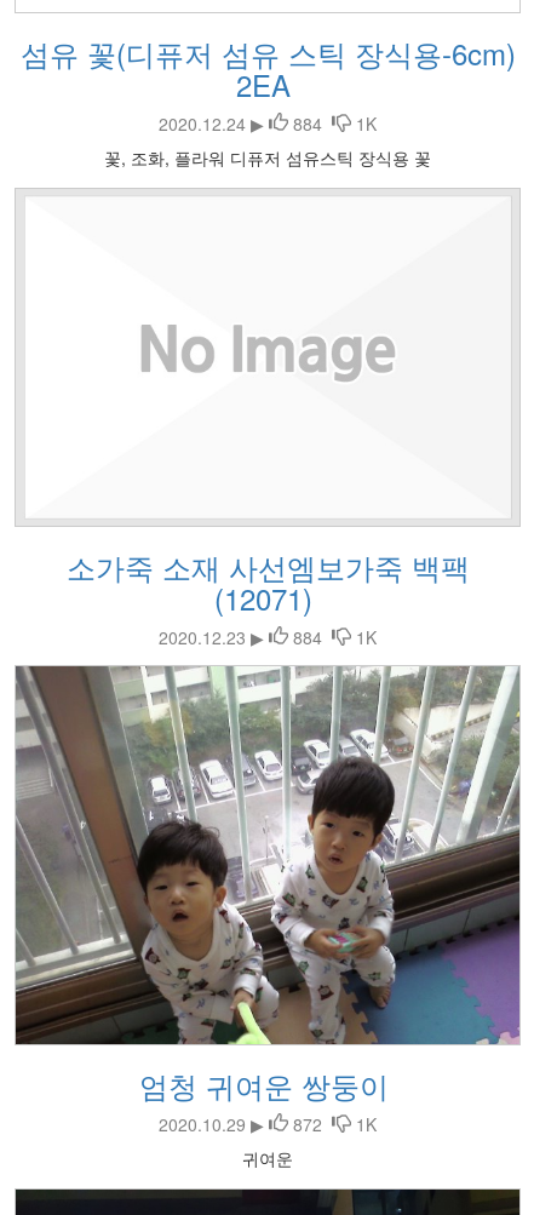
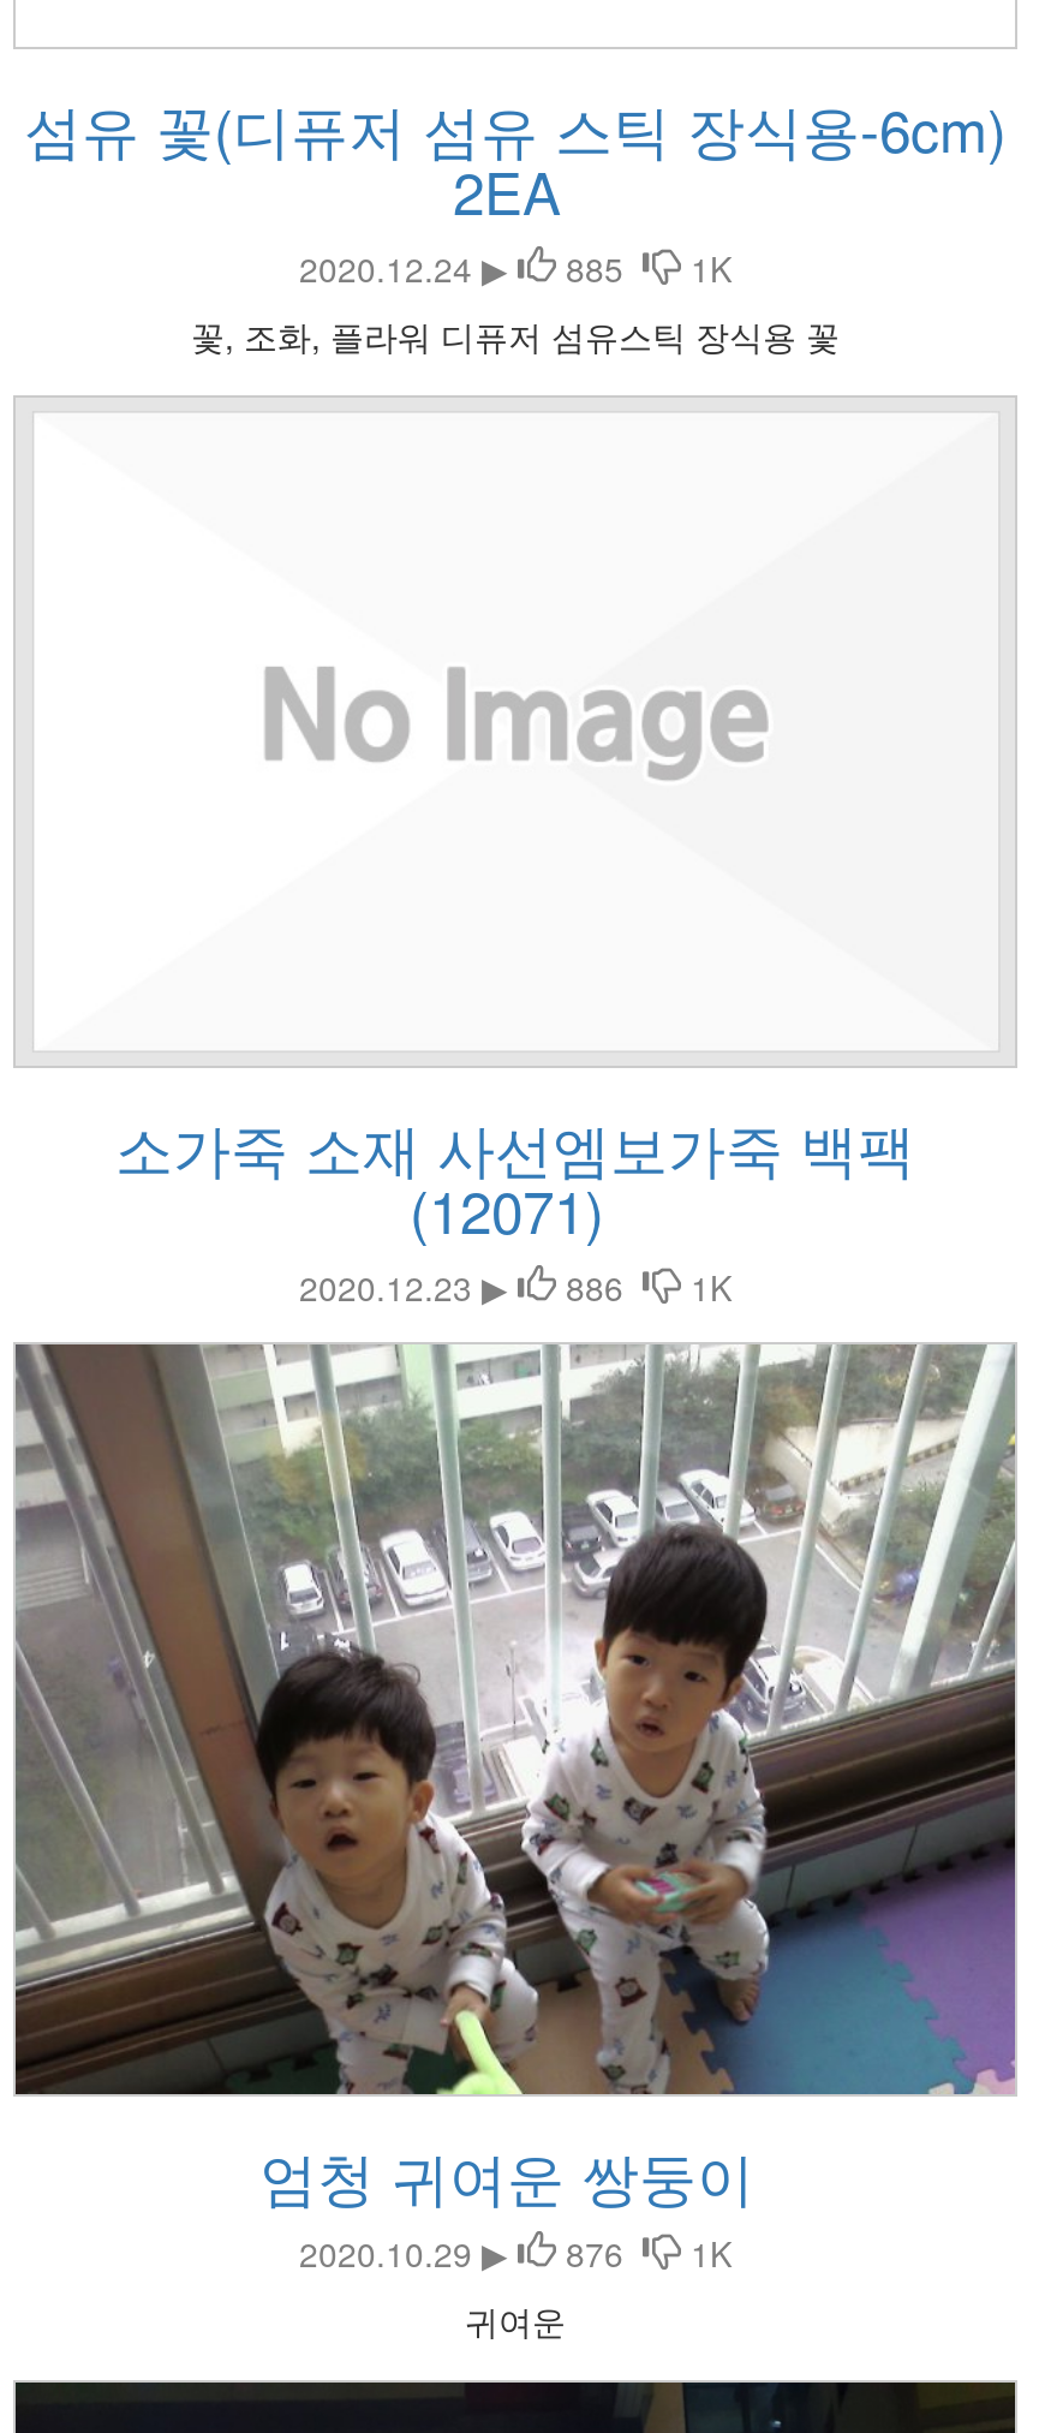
- 884
+ 885

- 884
+ 886

- 872
+ 876
